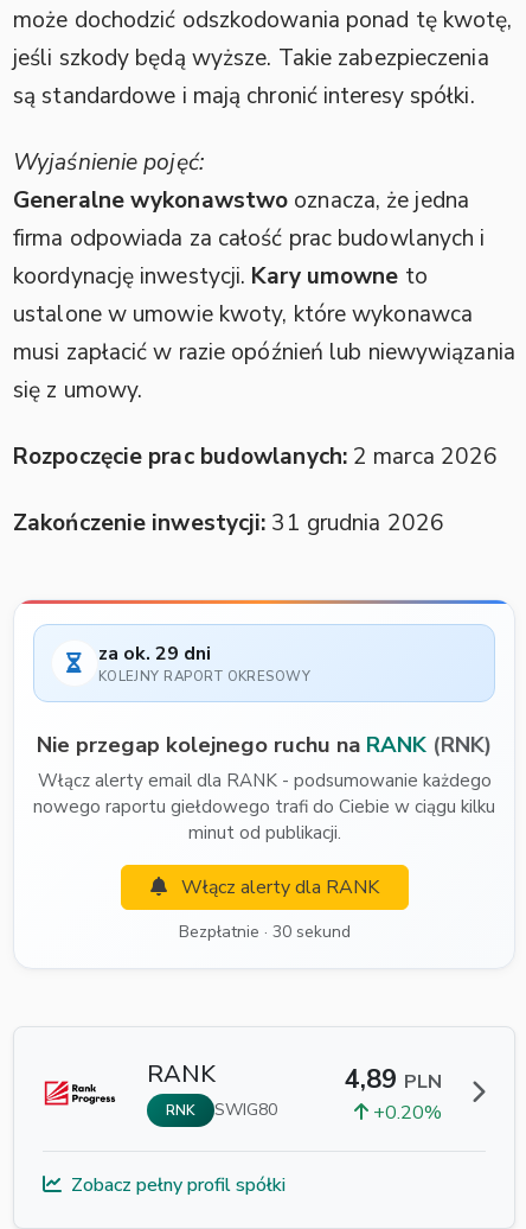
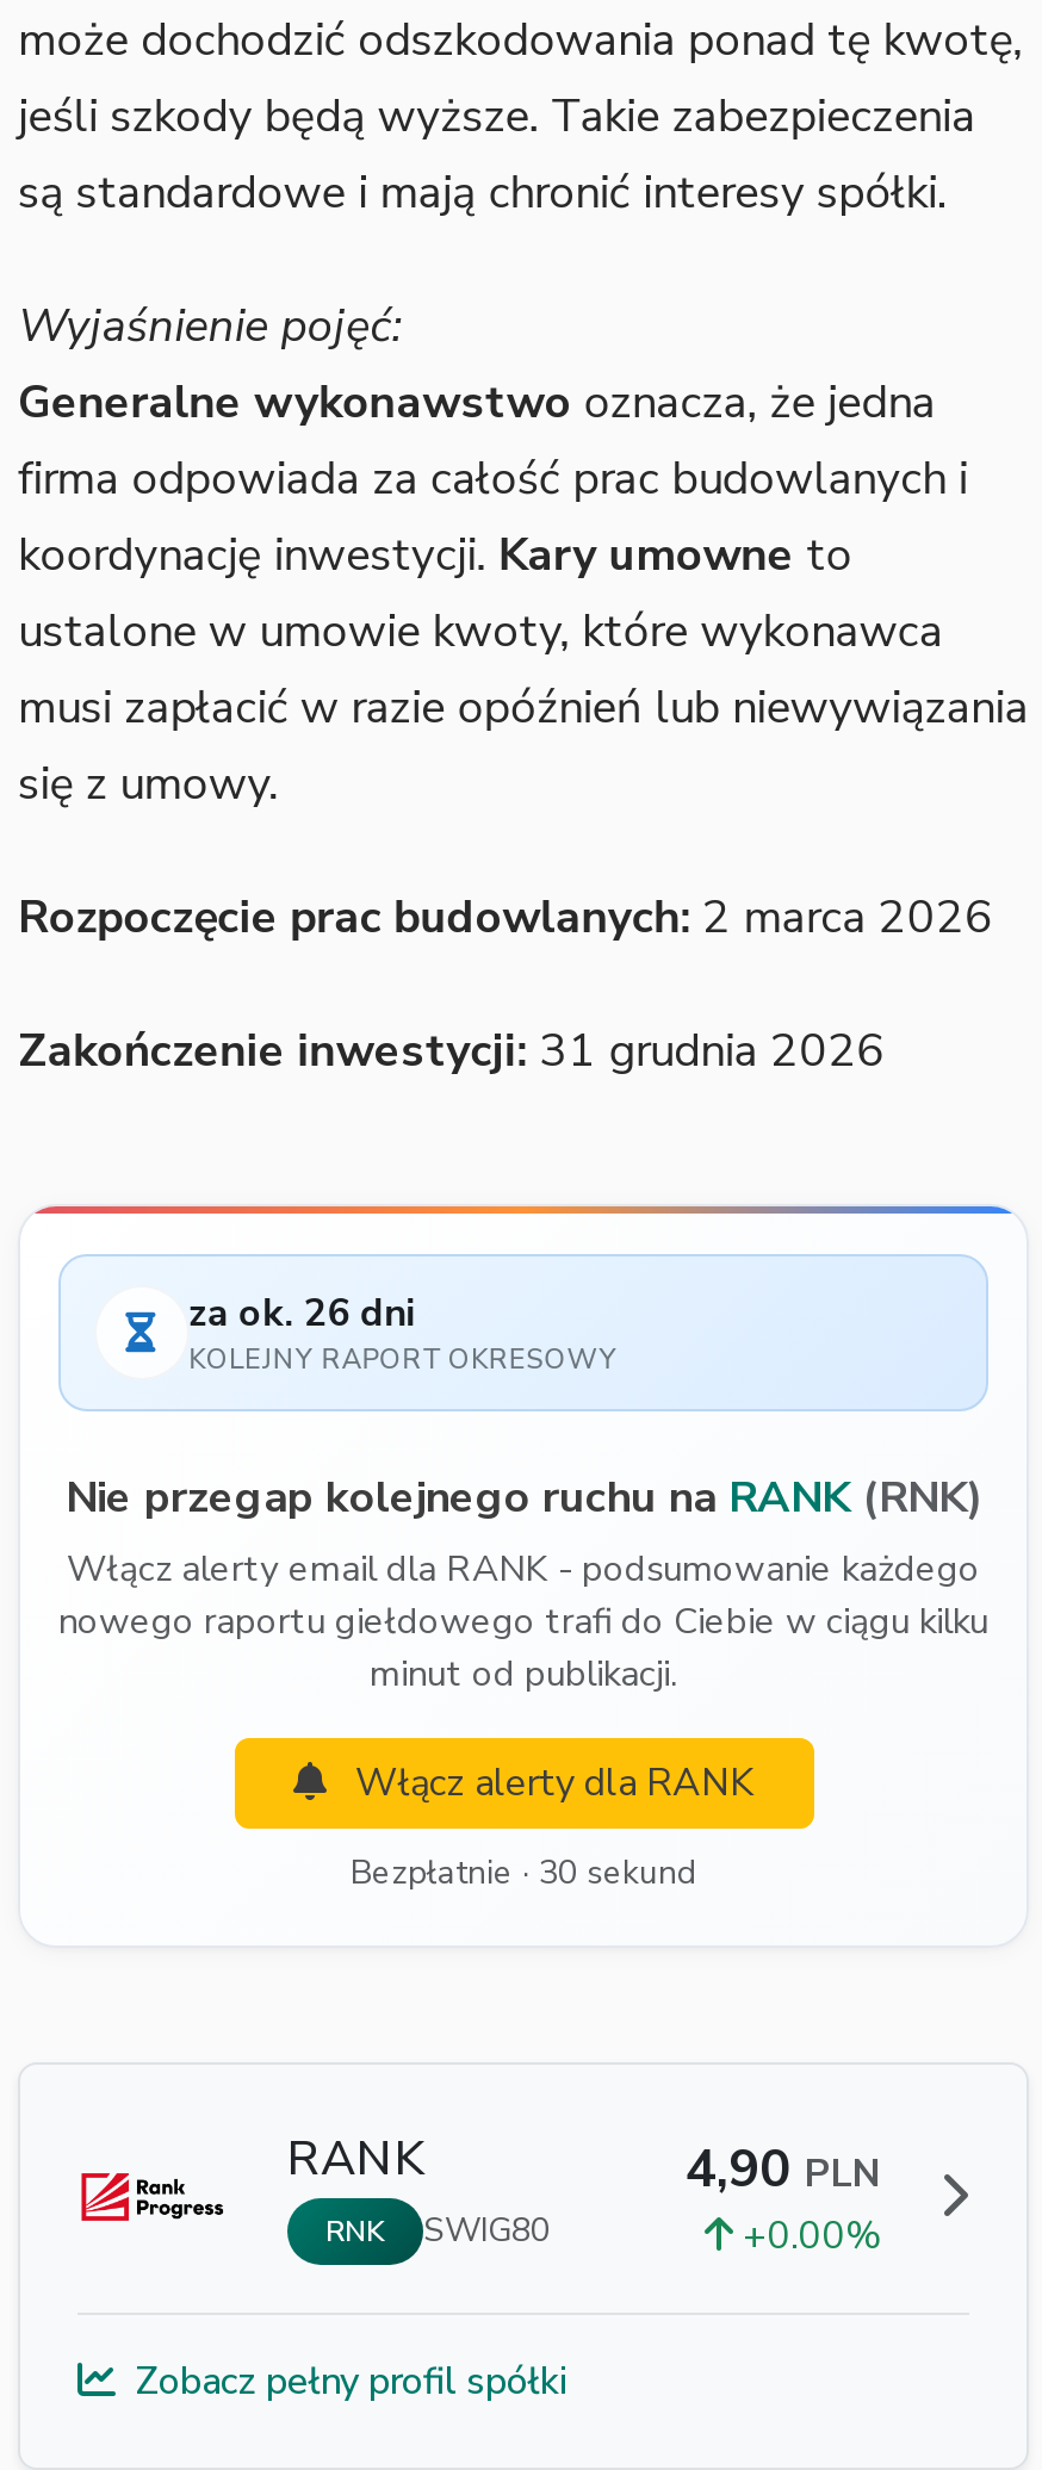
- za ok. 29 dni
+ za ok. 26 dni

- 4,89 PLN
+ 4,90 PLN

- +0.20%
+ +0.00%
